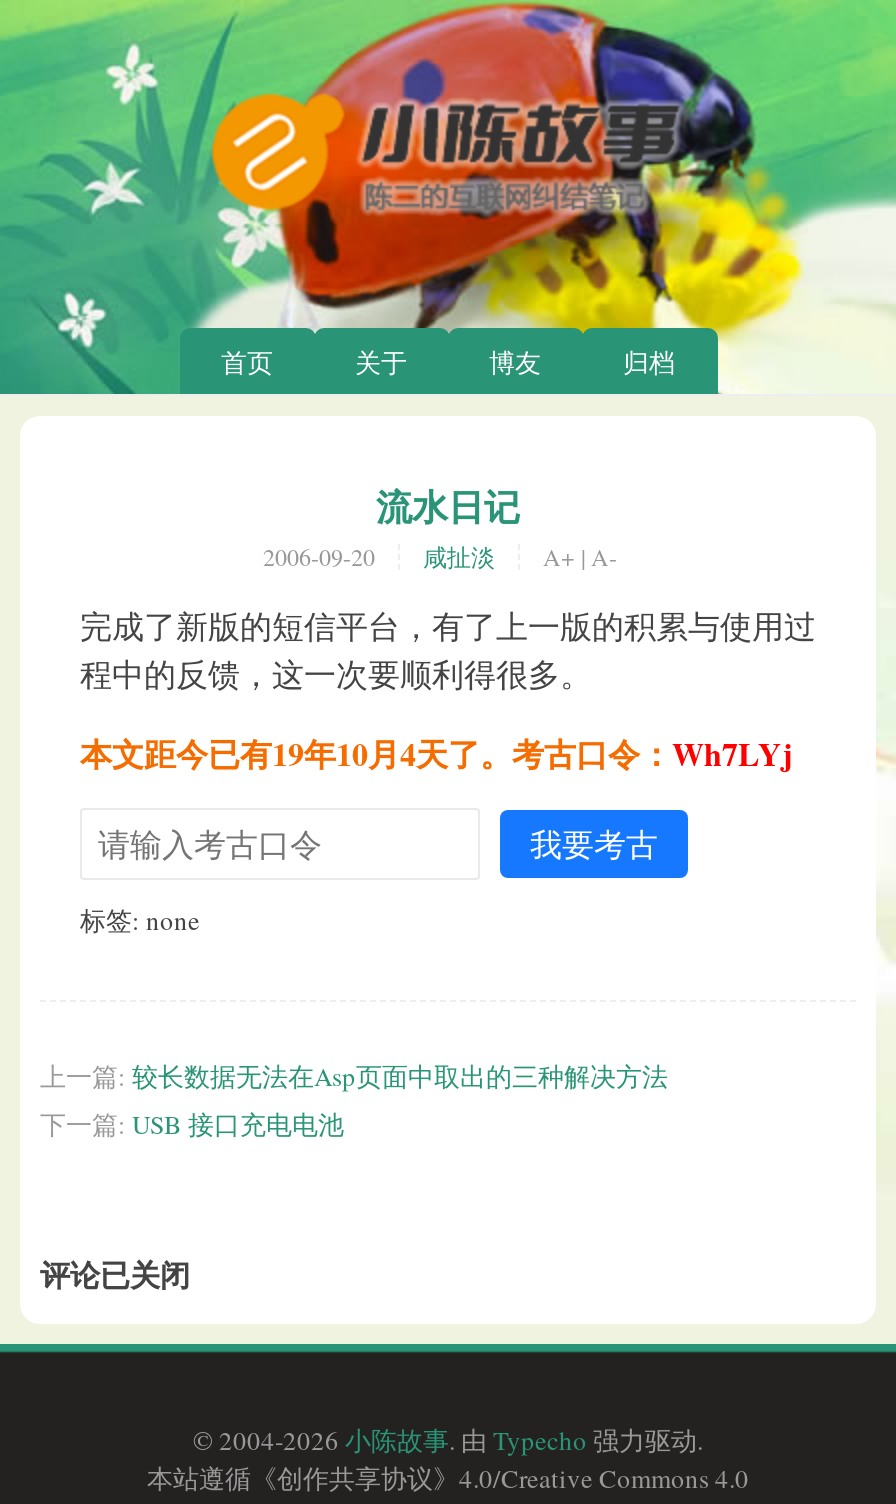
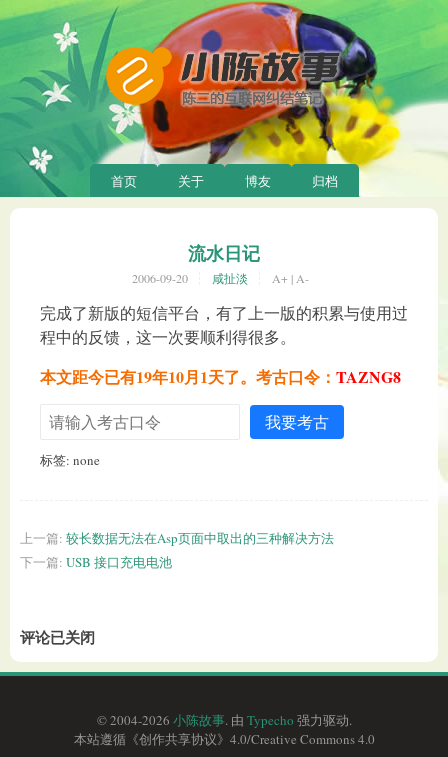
- 本文距今已有19年10月4天了。考古口令：Wh7LYj
+ 本文距今已有19年10月1天了。考古口令：TAZNG8
